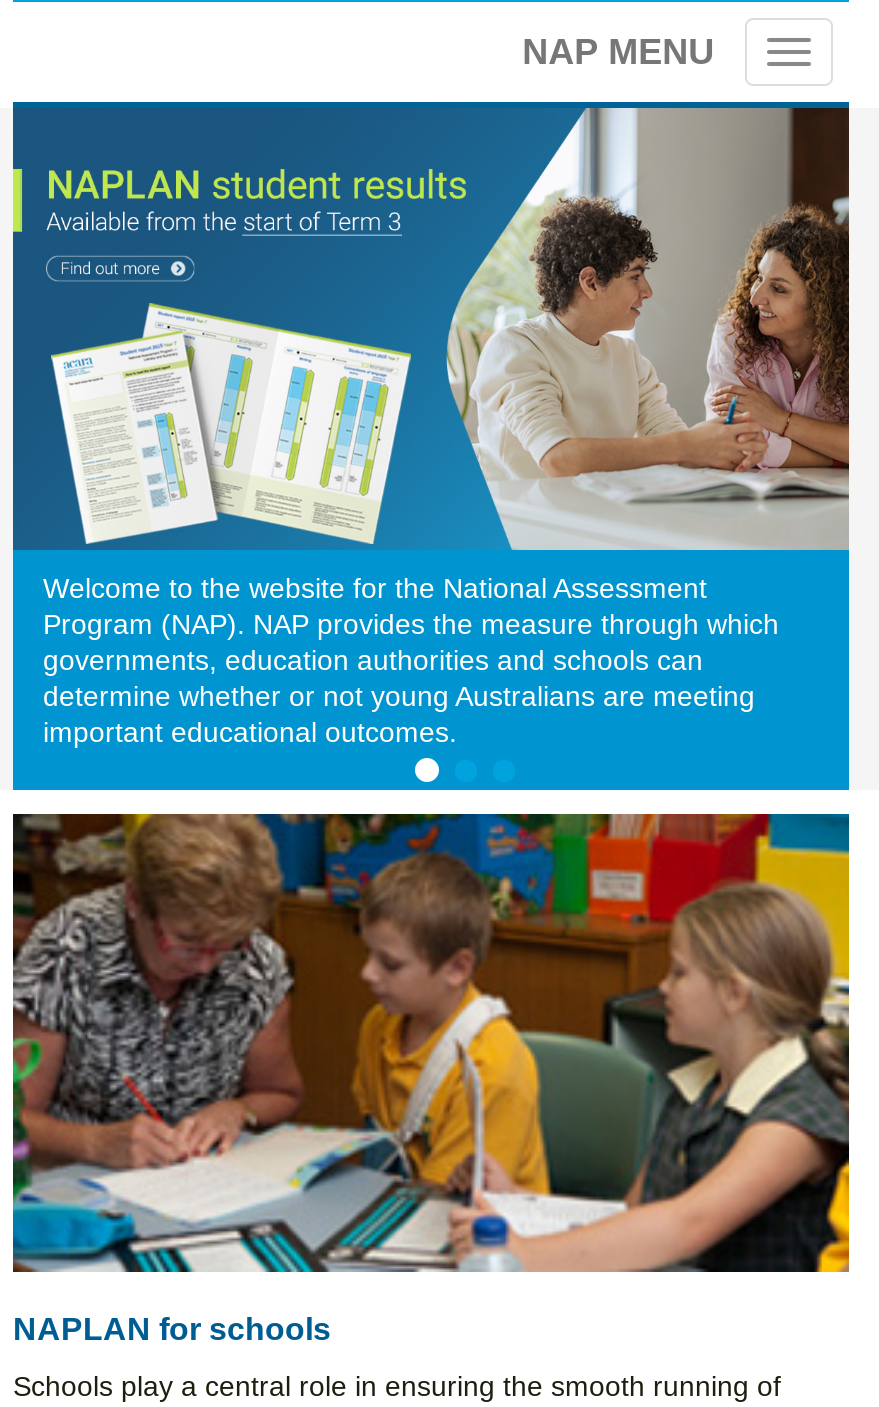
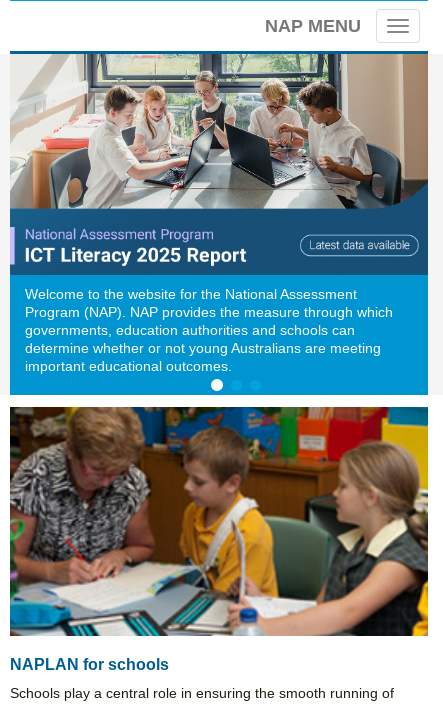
- [image]
+ [image]
